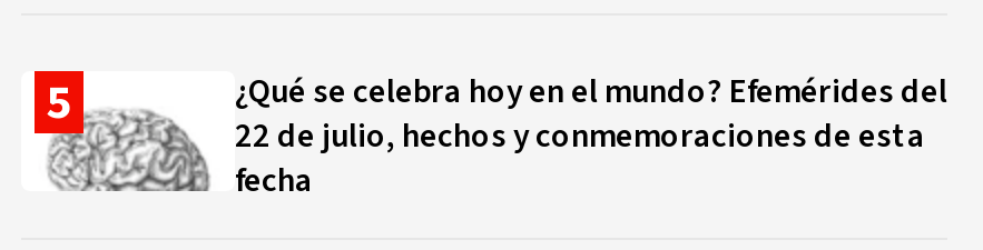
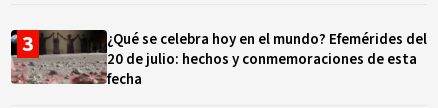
- [image]
- 22 de julio, hechos y conmemoraciones de esta
+ [image]
+ 20 de julio: hechos y conmemoraciones de esta
